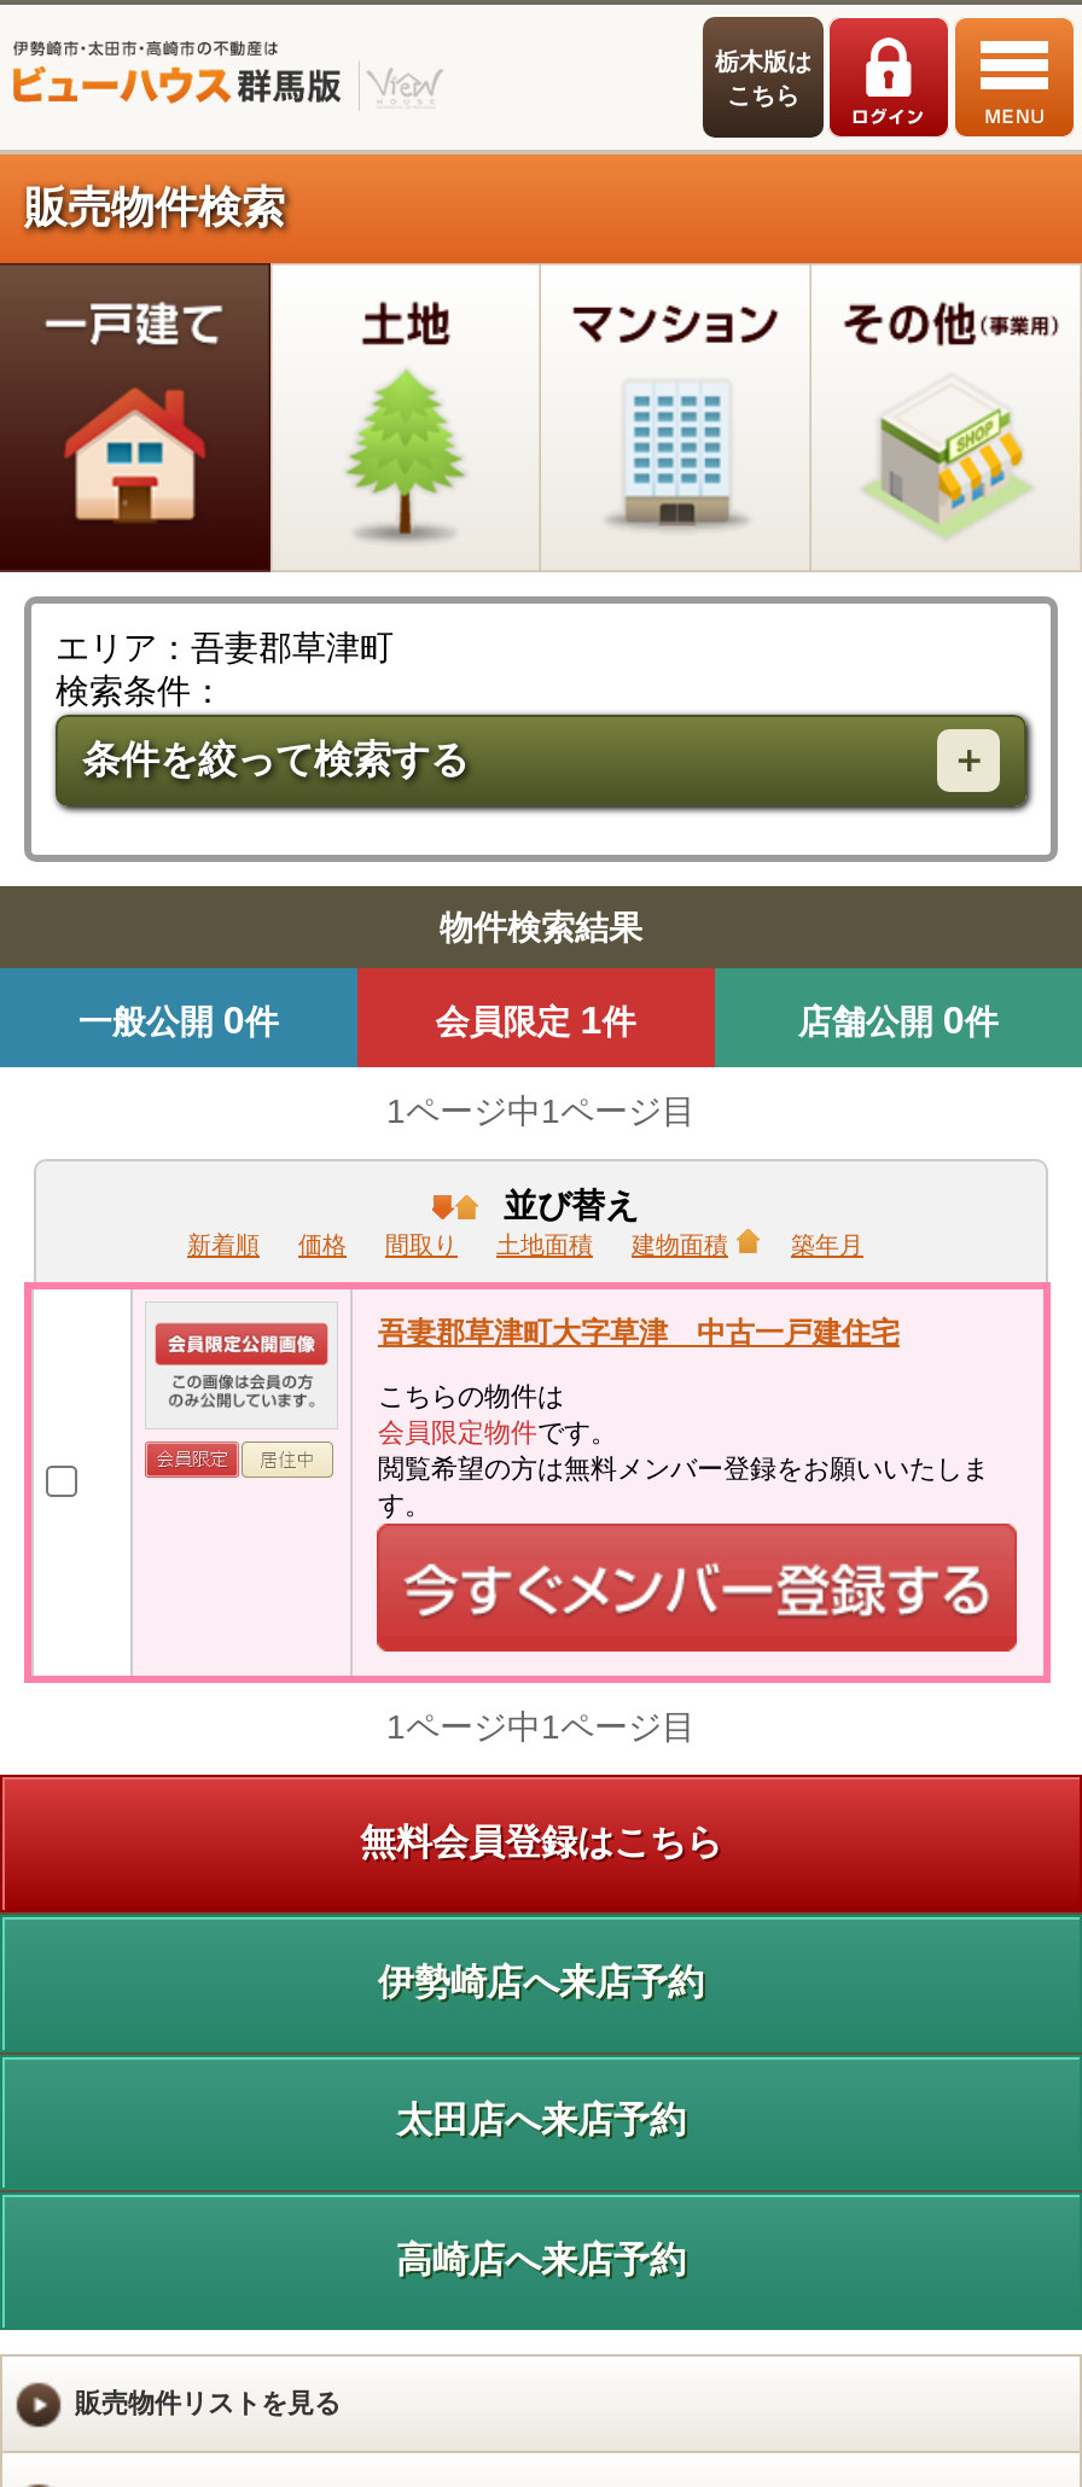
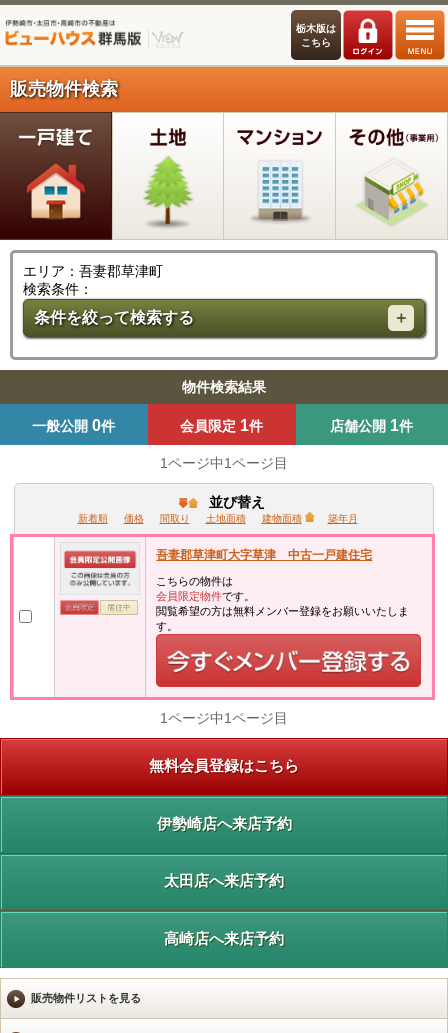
- 店舗公開 0件
+ 店舗公開 1件
